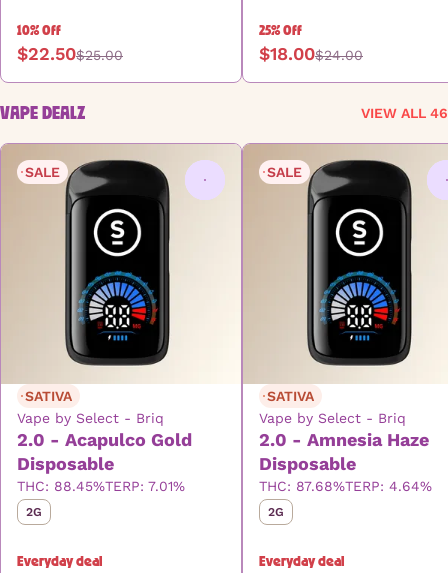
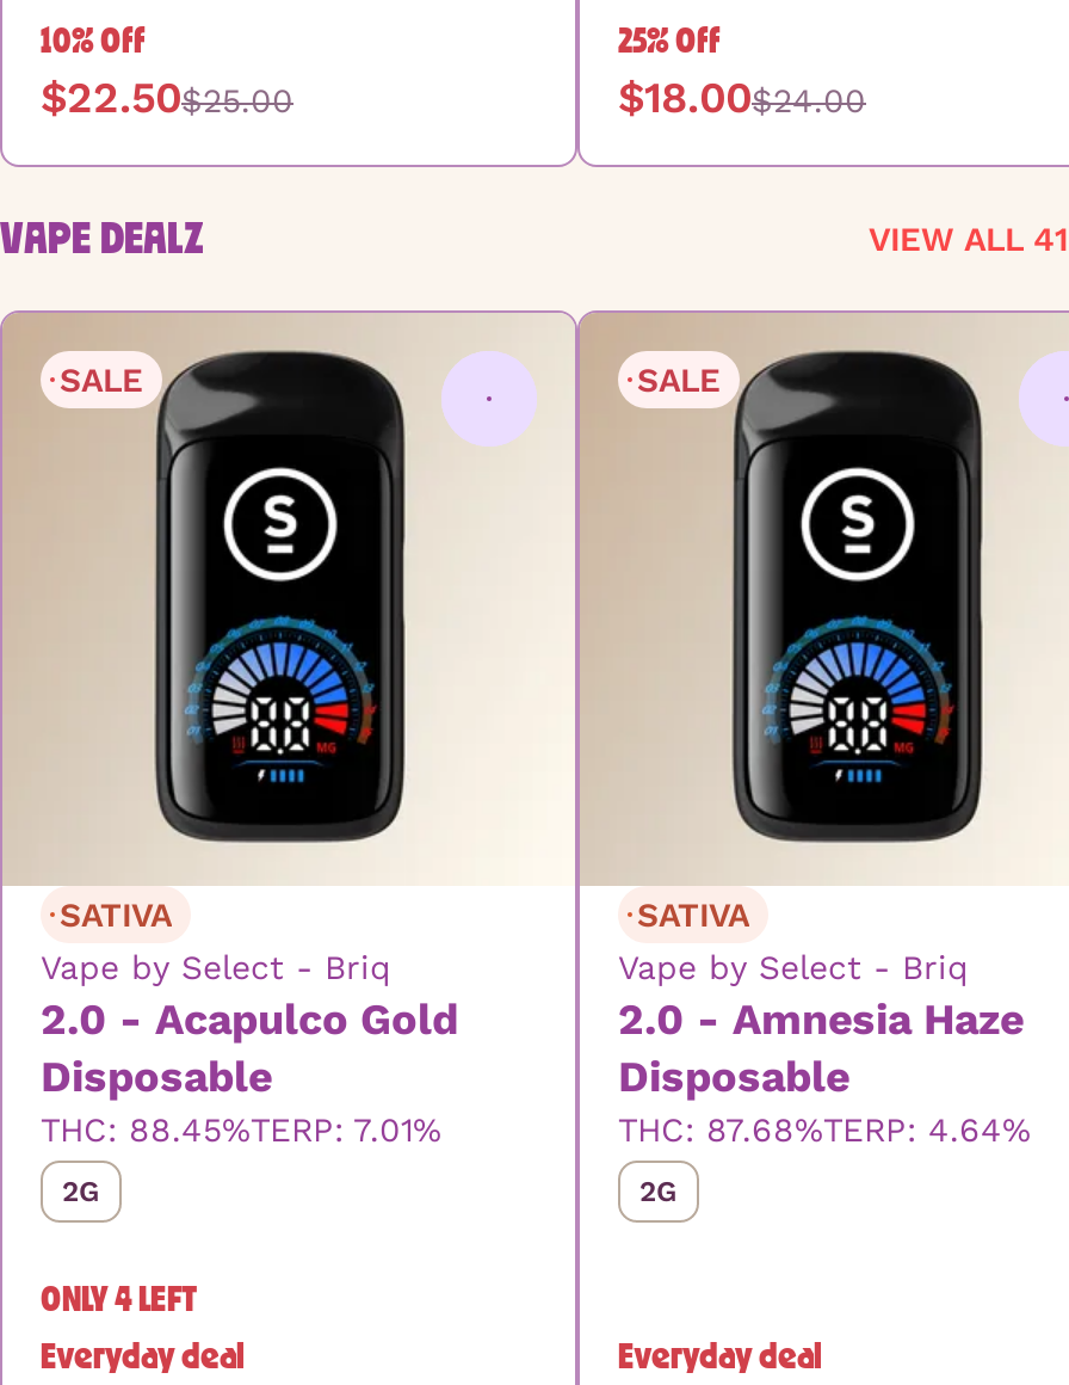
- VIEW ALL 46
+ VIEW ALL 41

+ ONLY 4 LEFT
